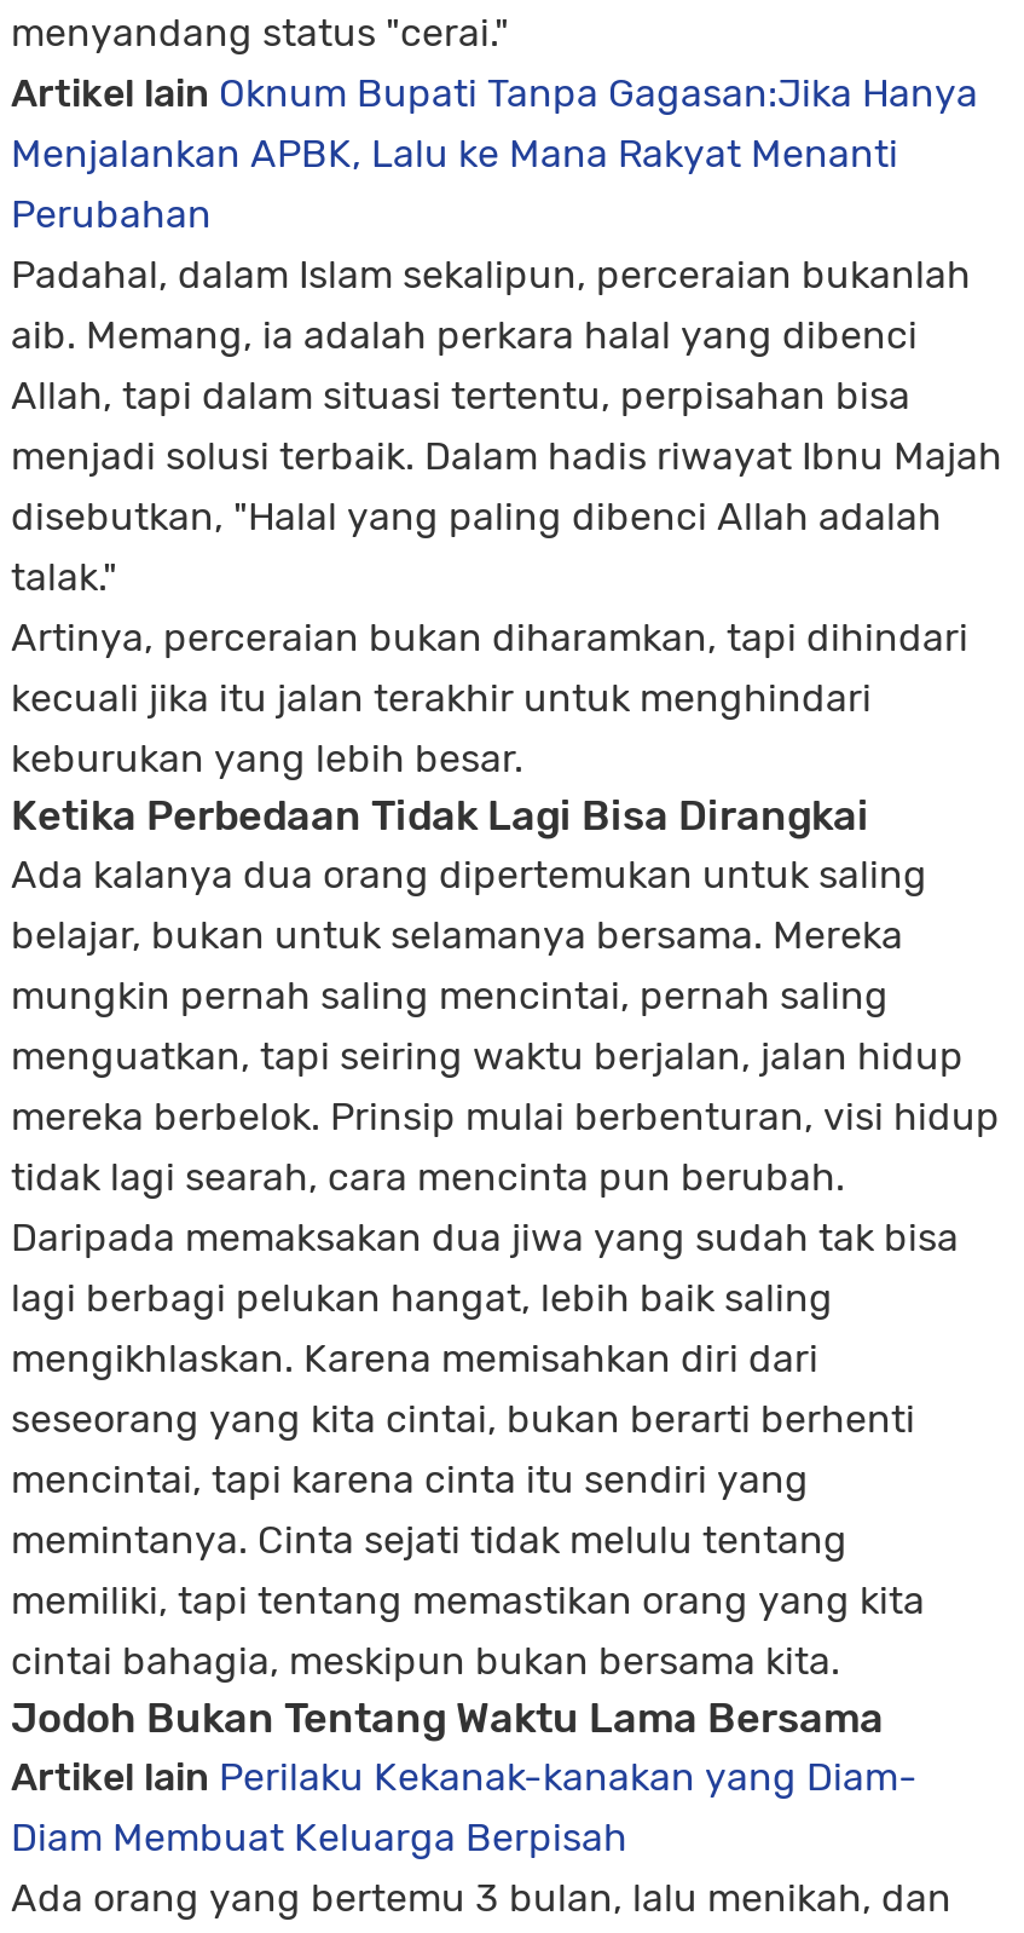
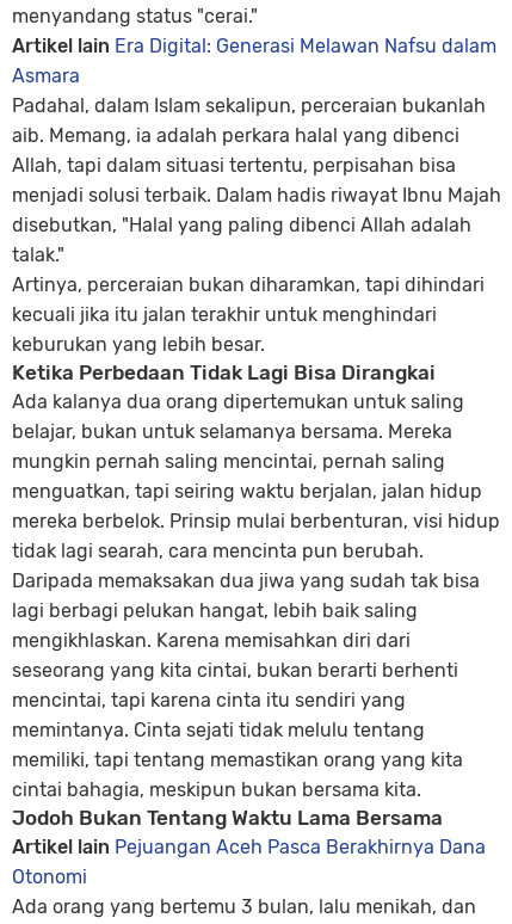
- Artikel lain Oknum Bupati Tanpa Gagasan:Jika Hanya
- Menjalankan APBK, Lalu ke Mana Rakyat Menanti
- Perubahan
+ Artikel lain Era Digital: Generasi Melawan Nafsu dalam
+ Asmara

- Artikel lain Perilaku Kekanak-kanakan yang Diam-
- Diam Membuat Keluarga Berpisah
+ Artikel lain Pejuangan Aceh Pasca Berakhirnya Dana
+ Otonomi
